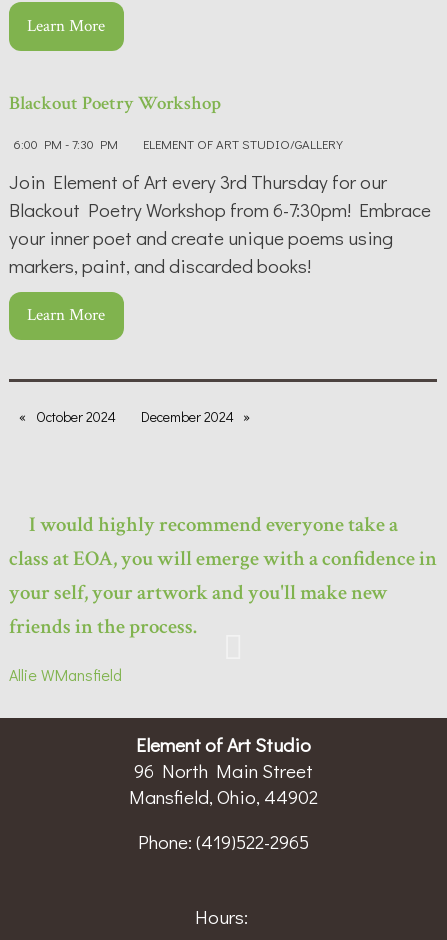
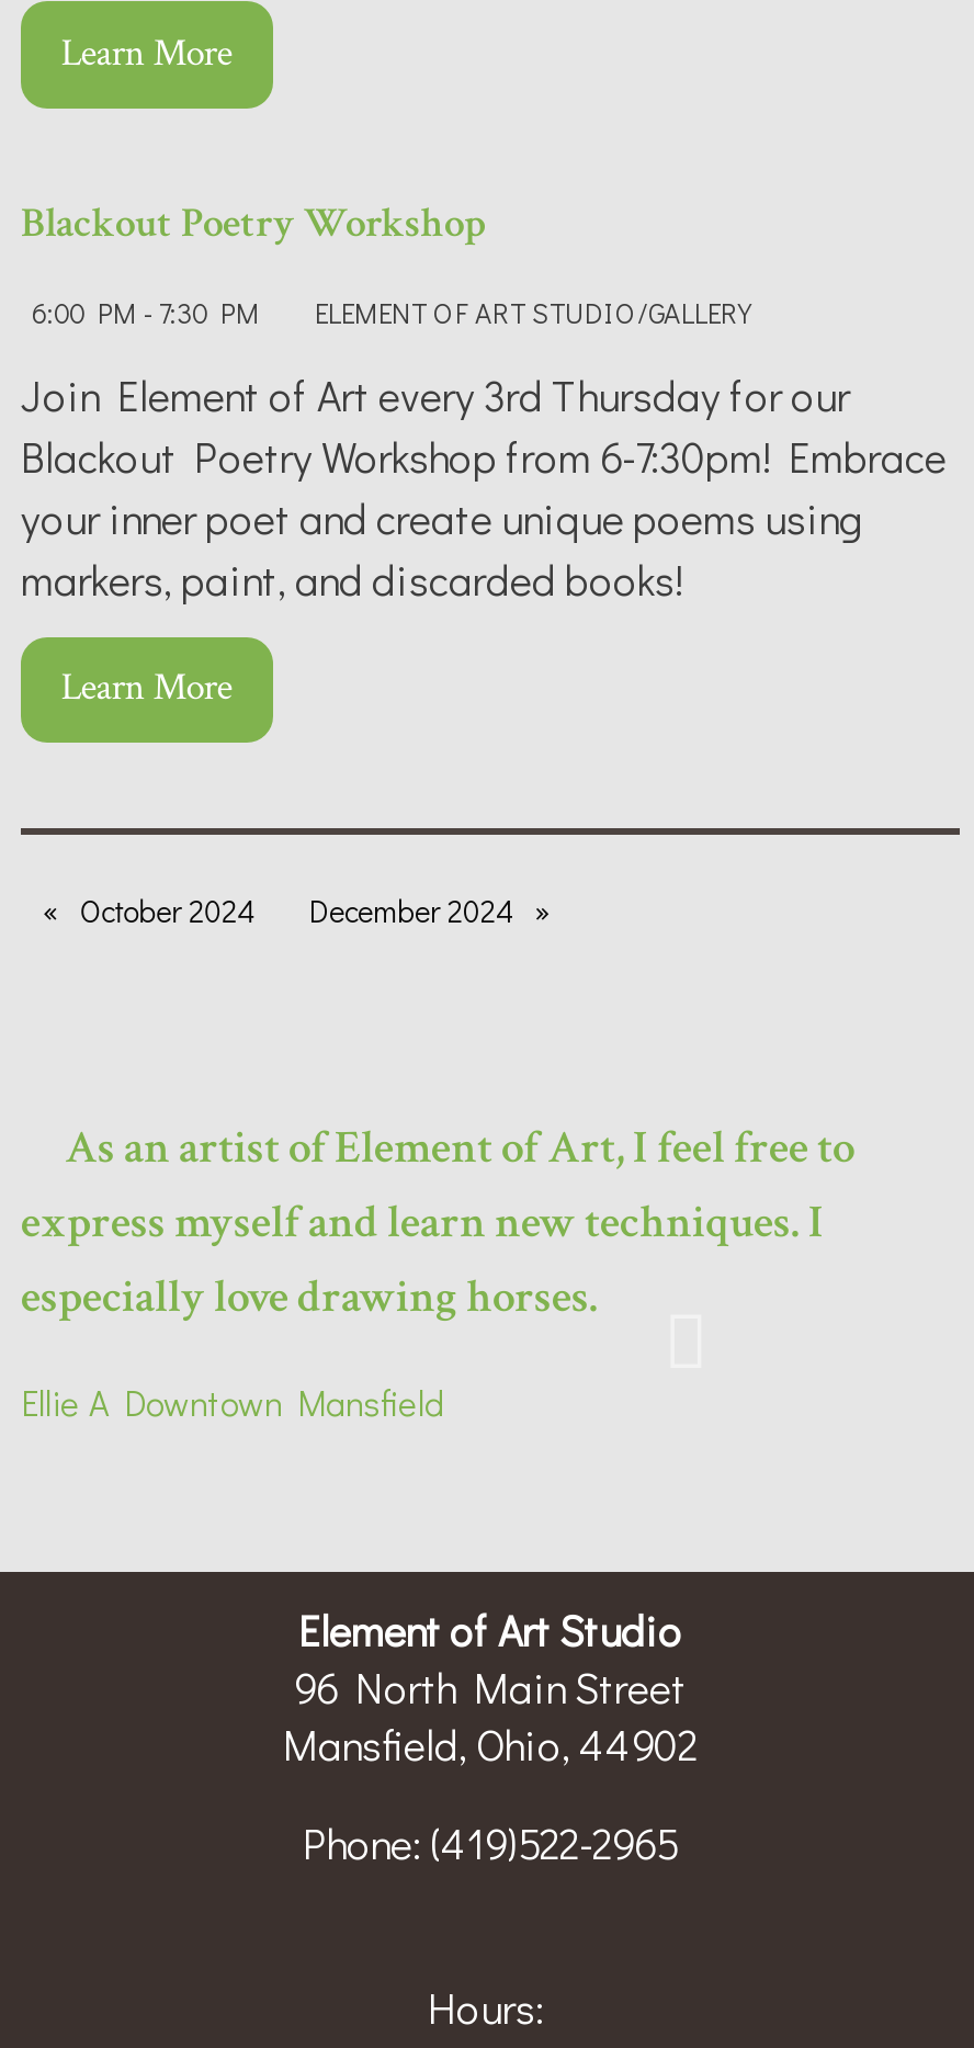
- I would highly recommend everyone take a
- class at EOA, you will emerge with a confidence in
- your self, your artwork and you'll make new
- friends in the process.
+ As an artist of Element of Art, I feel free to
+ express myself and learn new techniques. I
+ especially love drawing horses.

- Allie W Mansfield
+ Ellie A Downtown Mansfield
